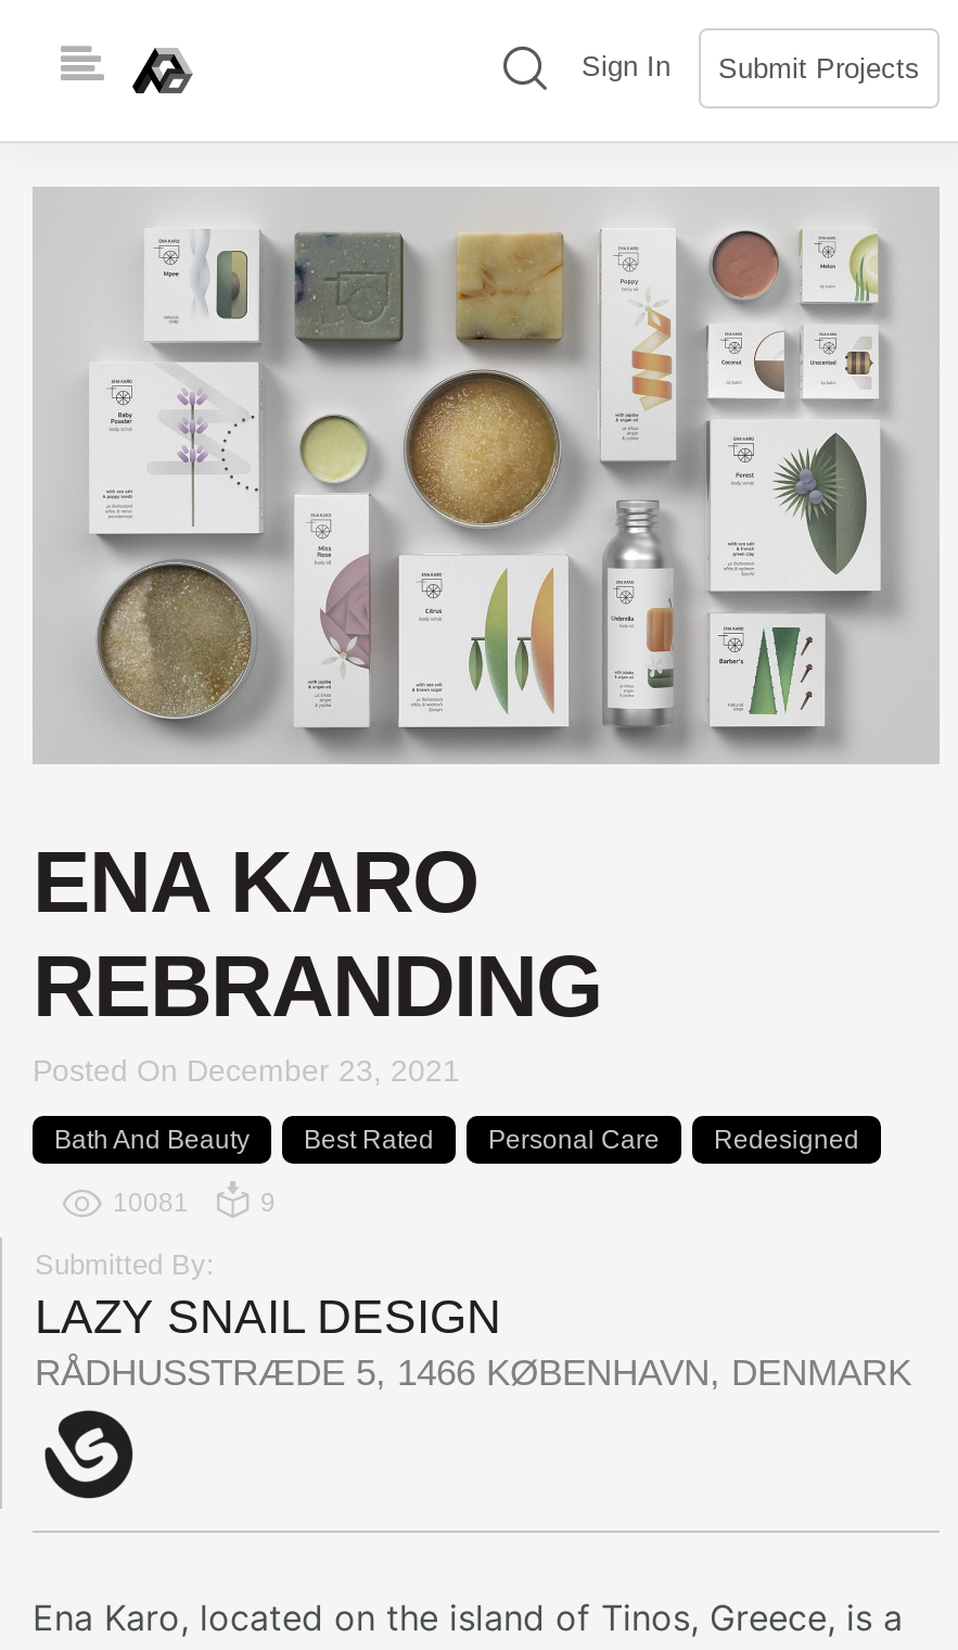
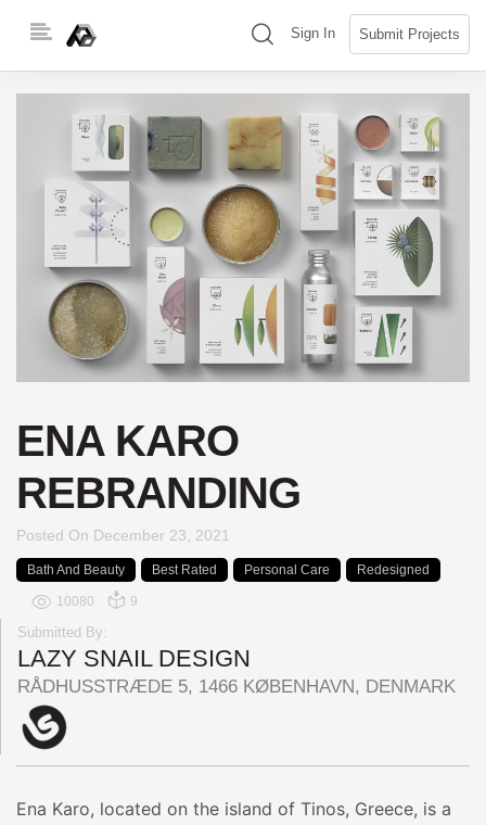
- 10081
+ 10080
